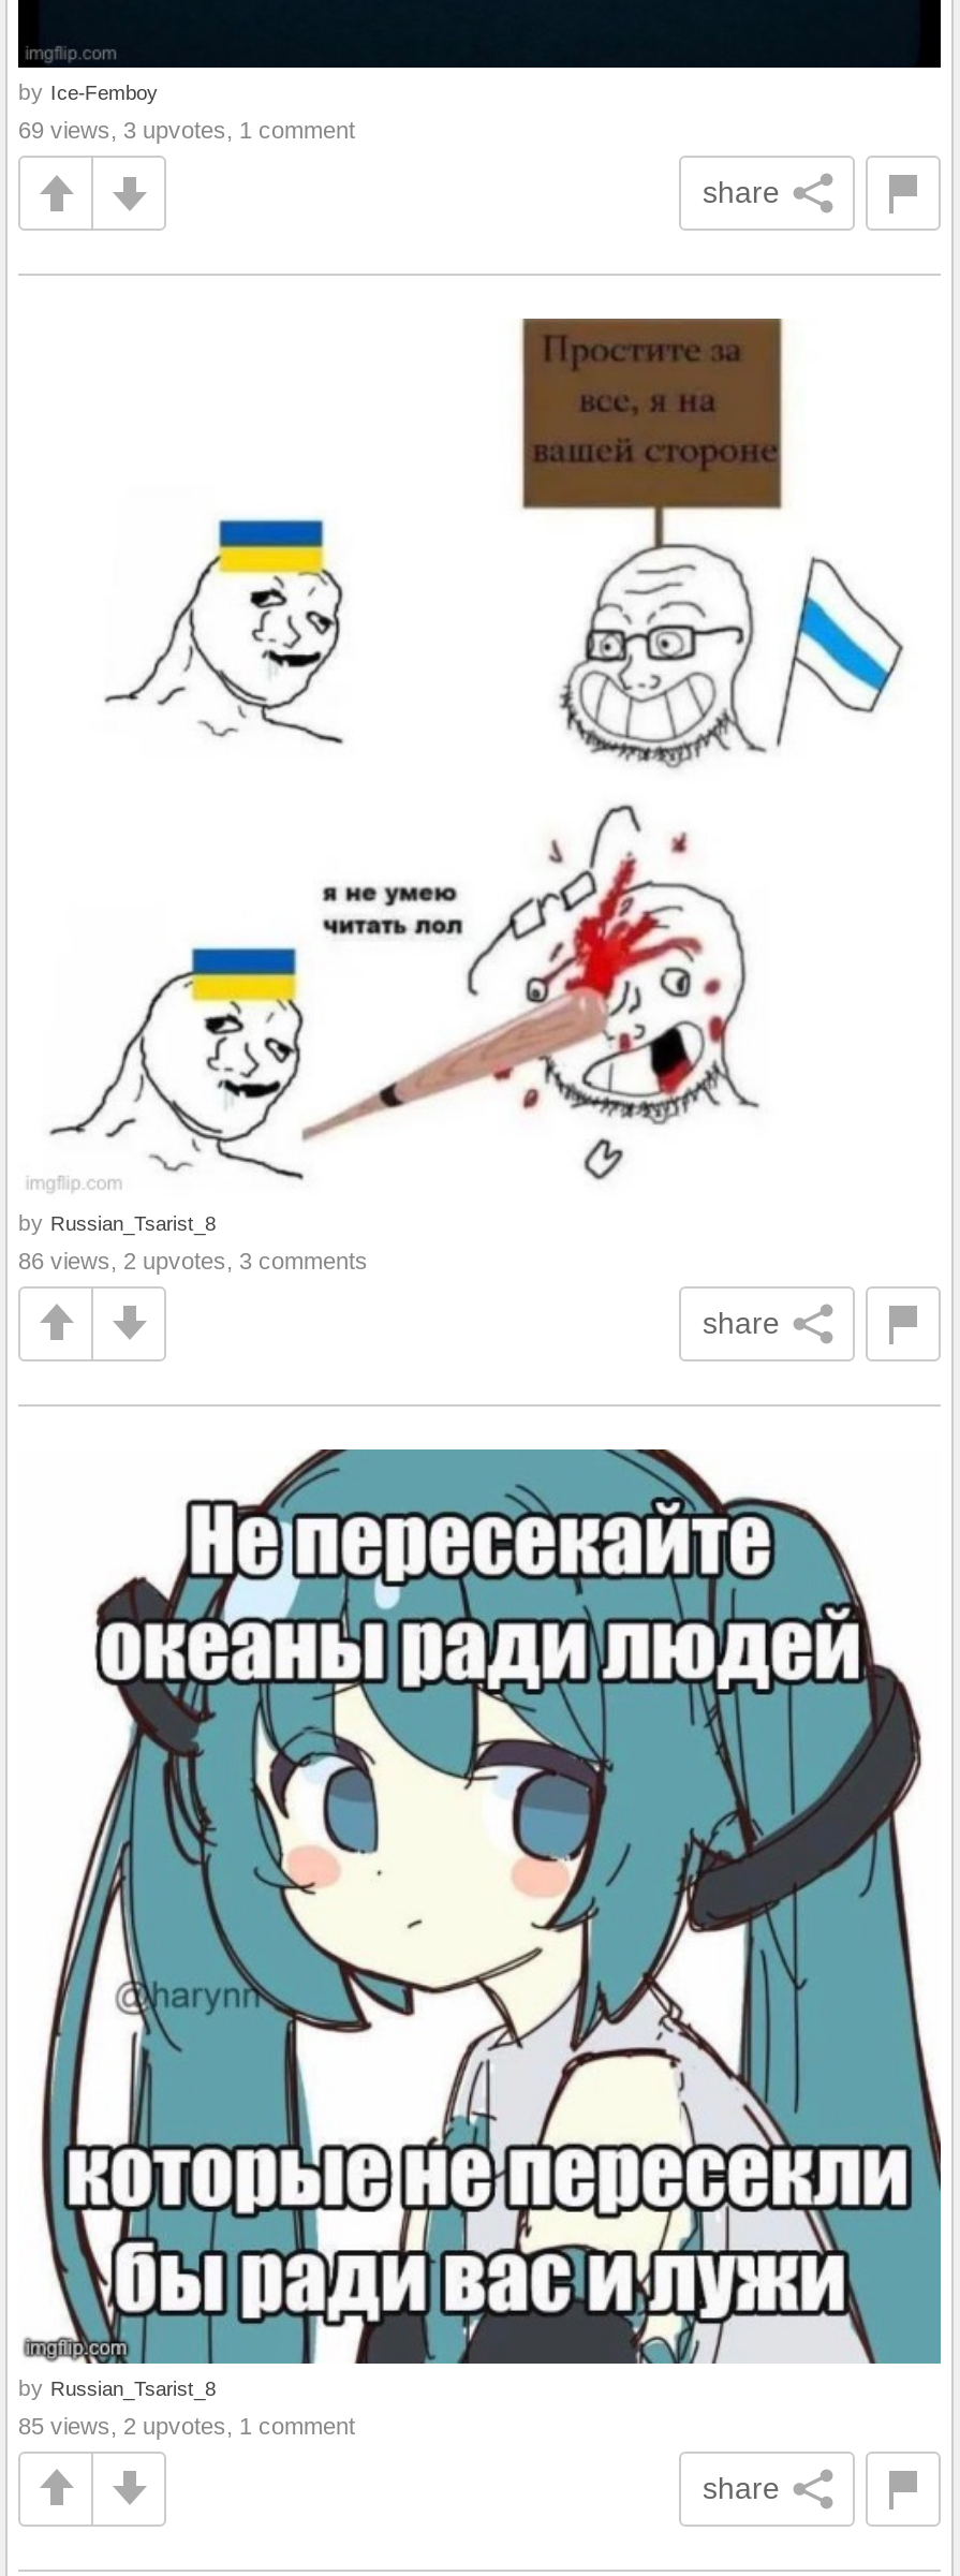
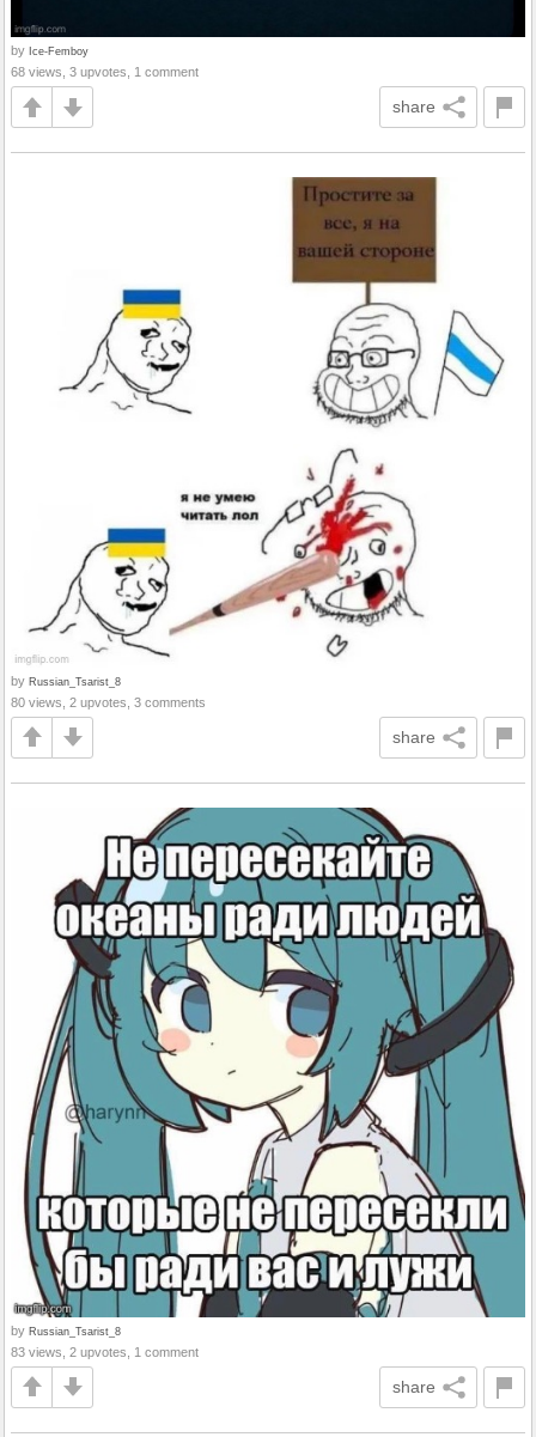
- 69 views, 3 upvotes, 1 comment
+ 68 views, 3 upvotes, 1 comment

- 86 views, 2 upvotes, 3 comments
+ 80 views, 2 upvotes, 3 comments

- 85 views, 2 upvotes, 1 comment
+ 83 views, 2 upvotes, 1 comment
